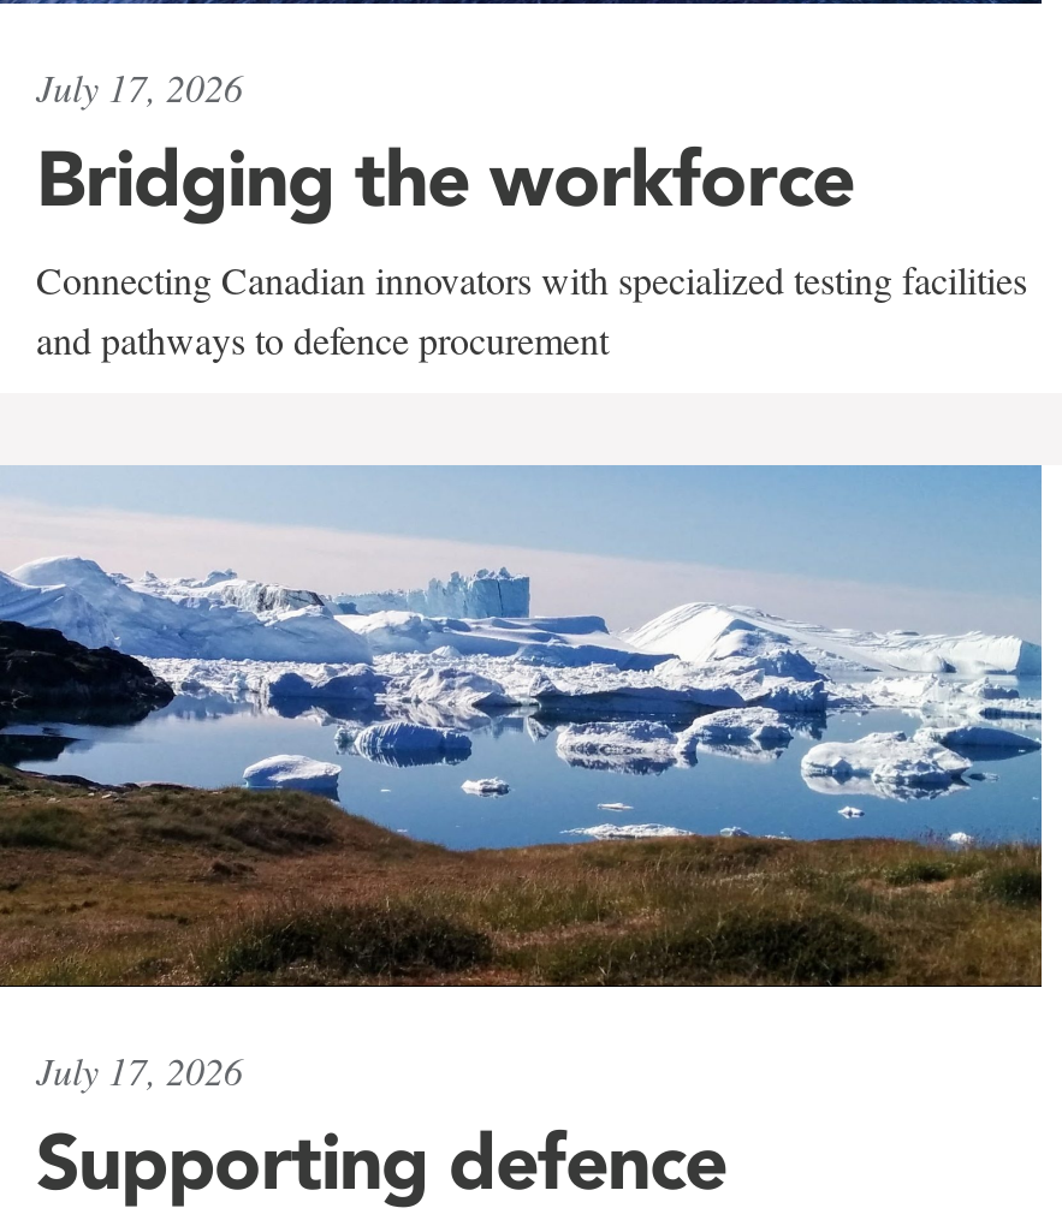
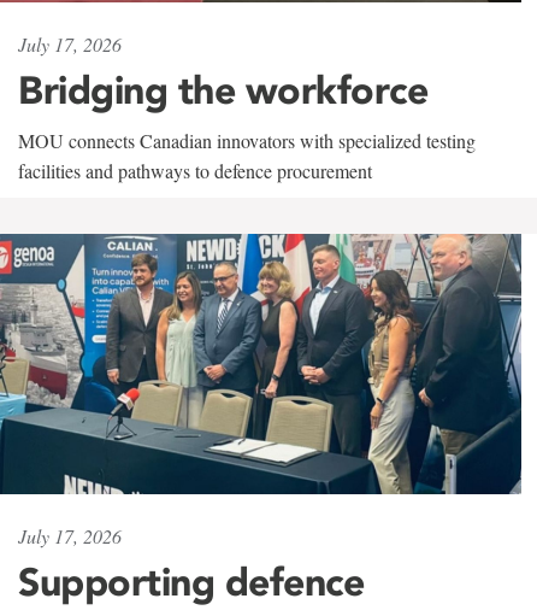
- Connecting Canadian innovators with specialized testing facilities
- and pathways to defence procurement
+ MOU connects Canadian innovators with specialized testing
+ facilities and pathways to defence procurement

- [image]
+ [image]
